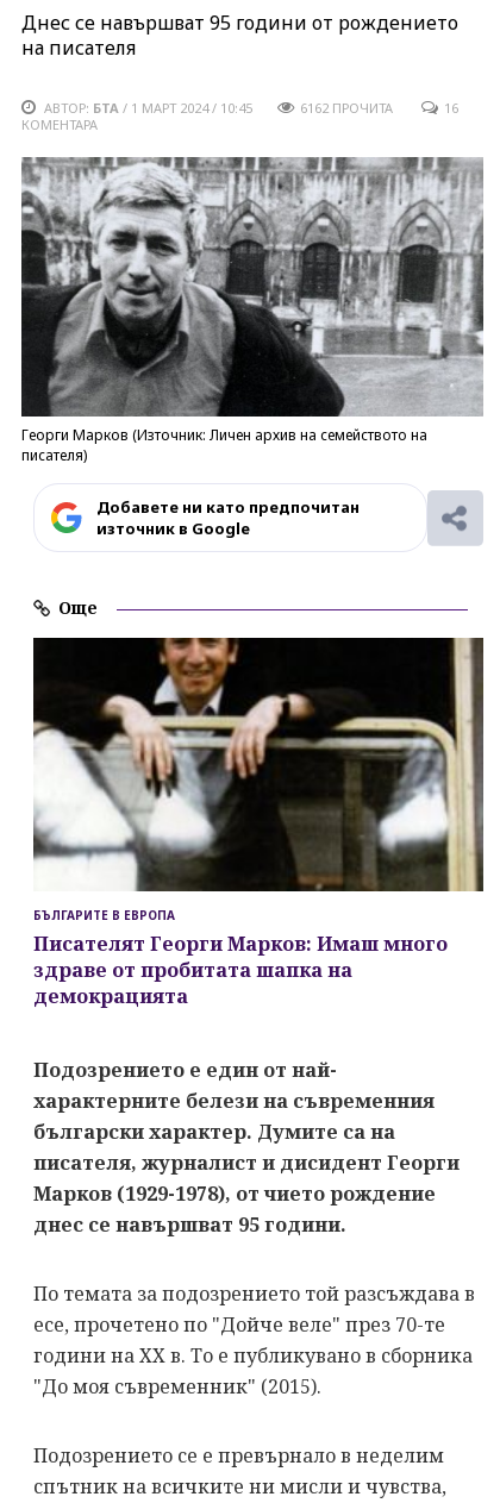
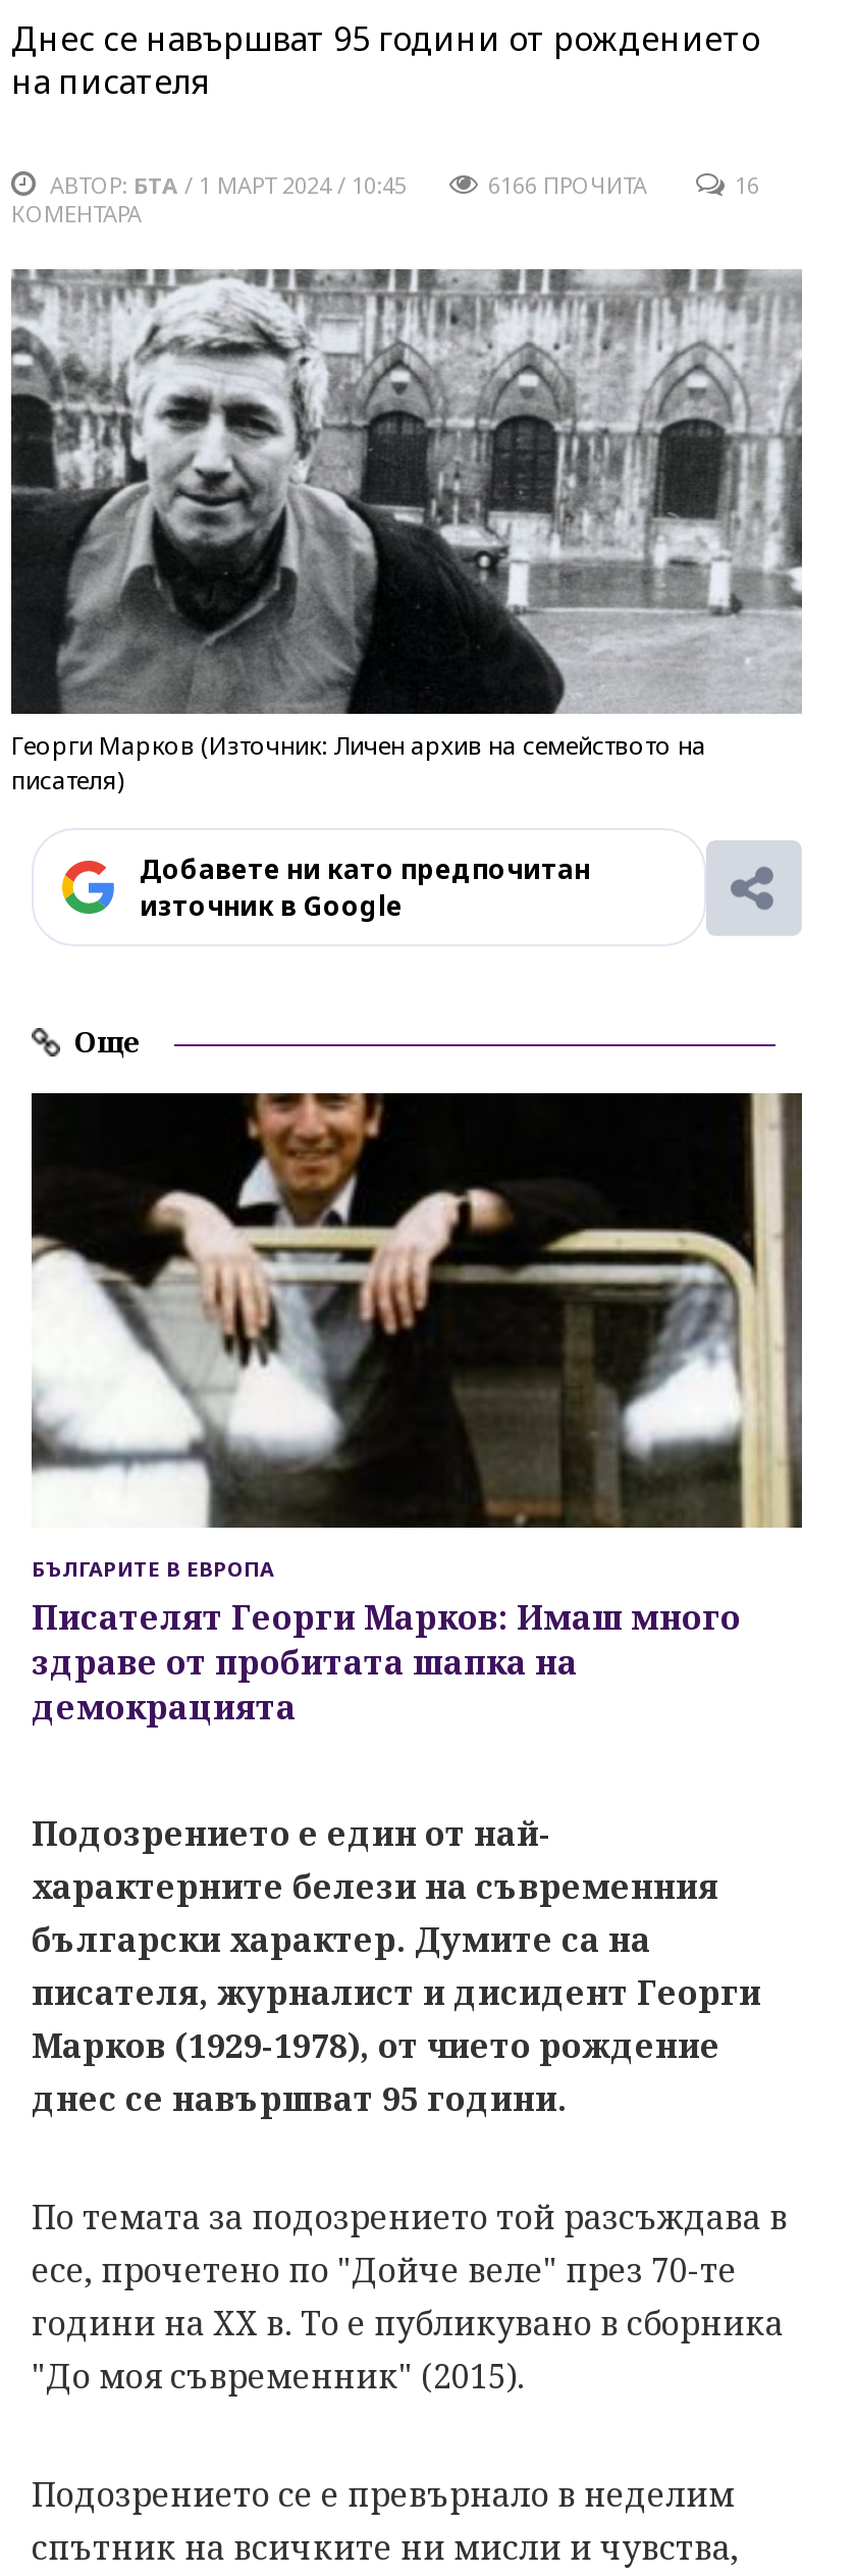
- 6162 ПРОЧИТА 16
+ 6166 ПРОЧИТА 16
